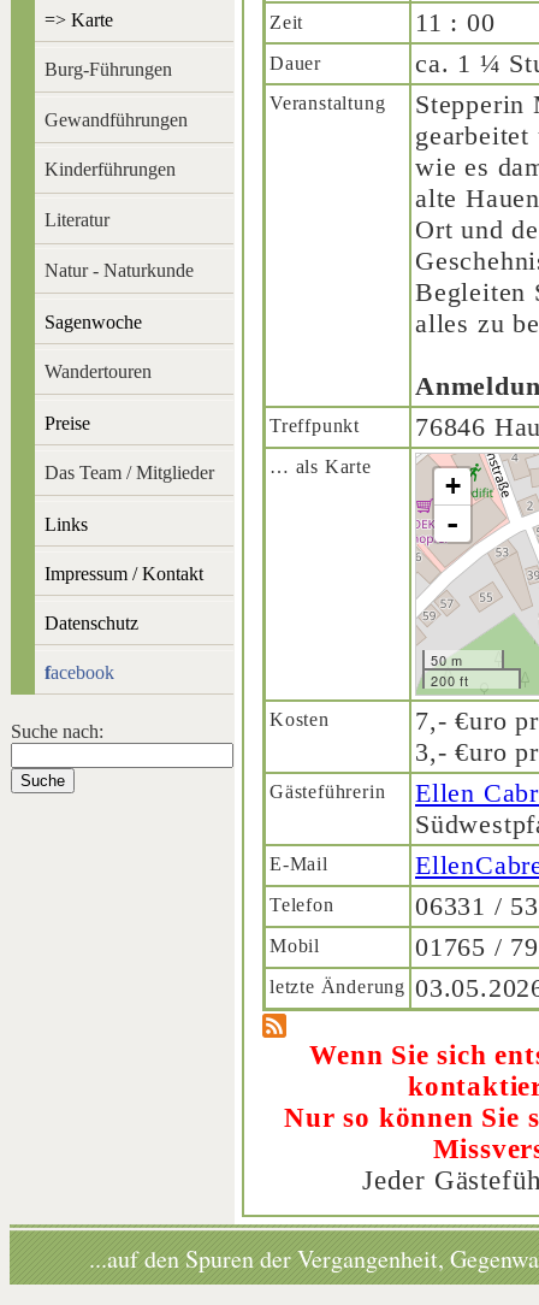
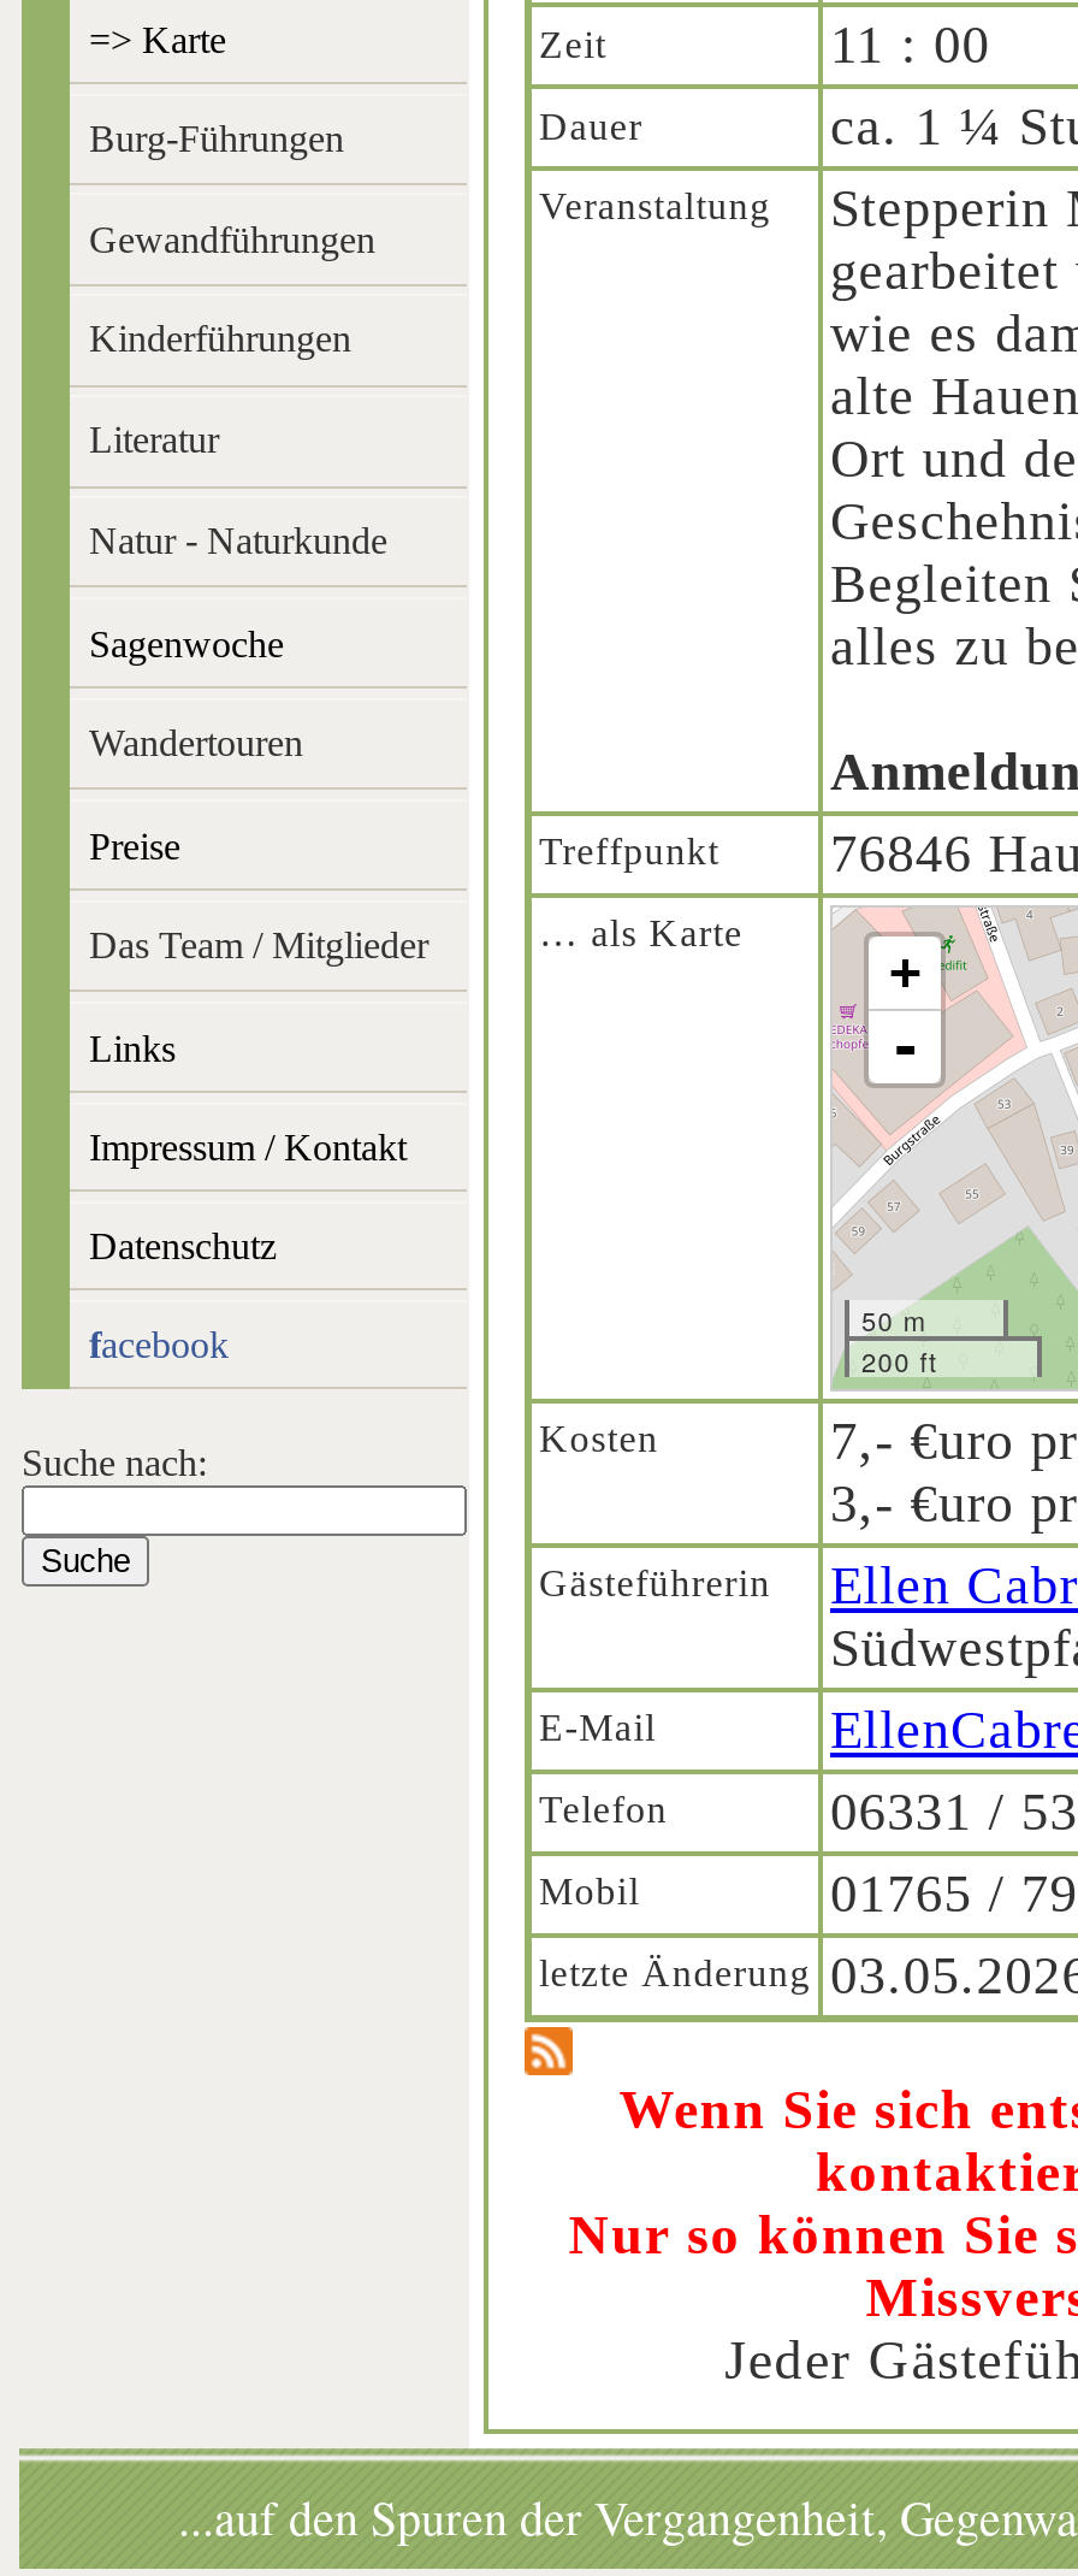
- [image]
+ [image]
